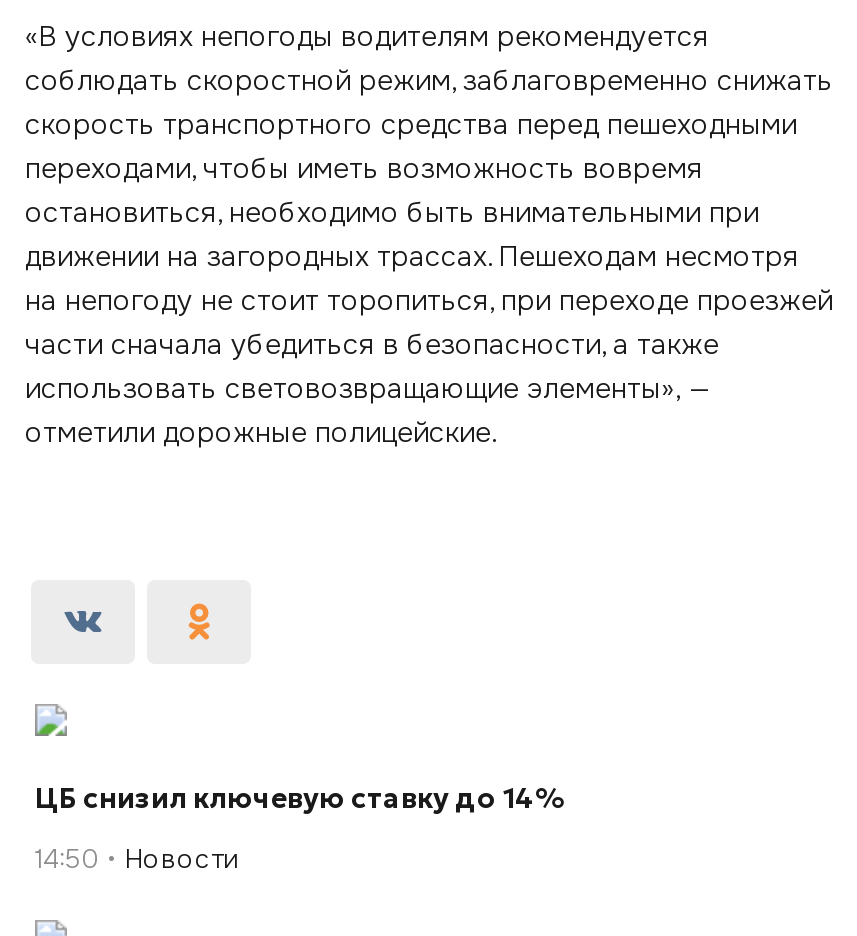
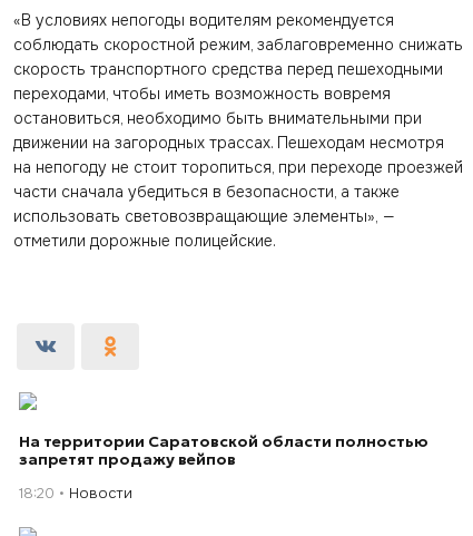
- ЦБ снизил ключевую ставку до 14%
+ На территории Саратовской области полностью
+ запретят продажу вейпов

- 14:50 Новости
+ 18:20 Новости
